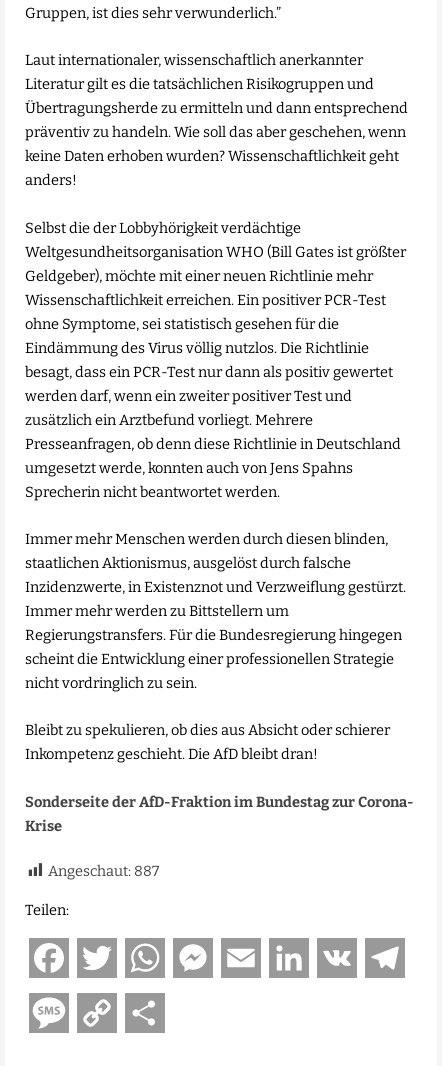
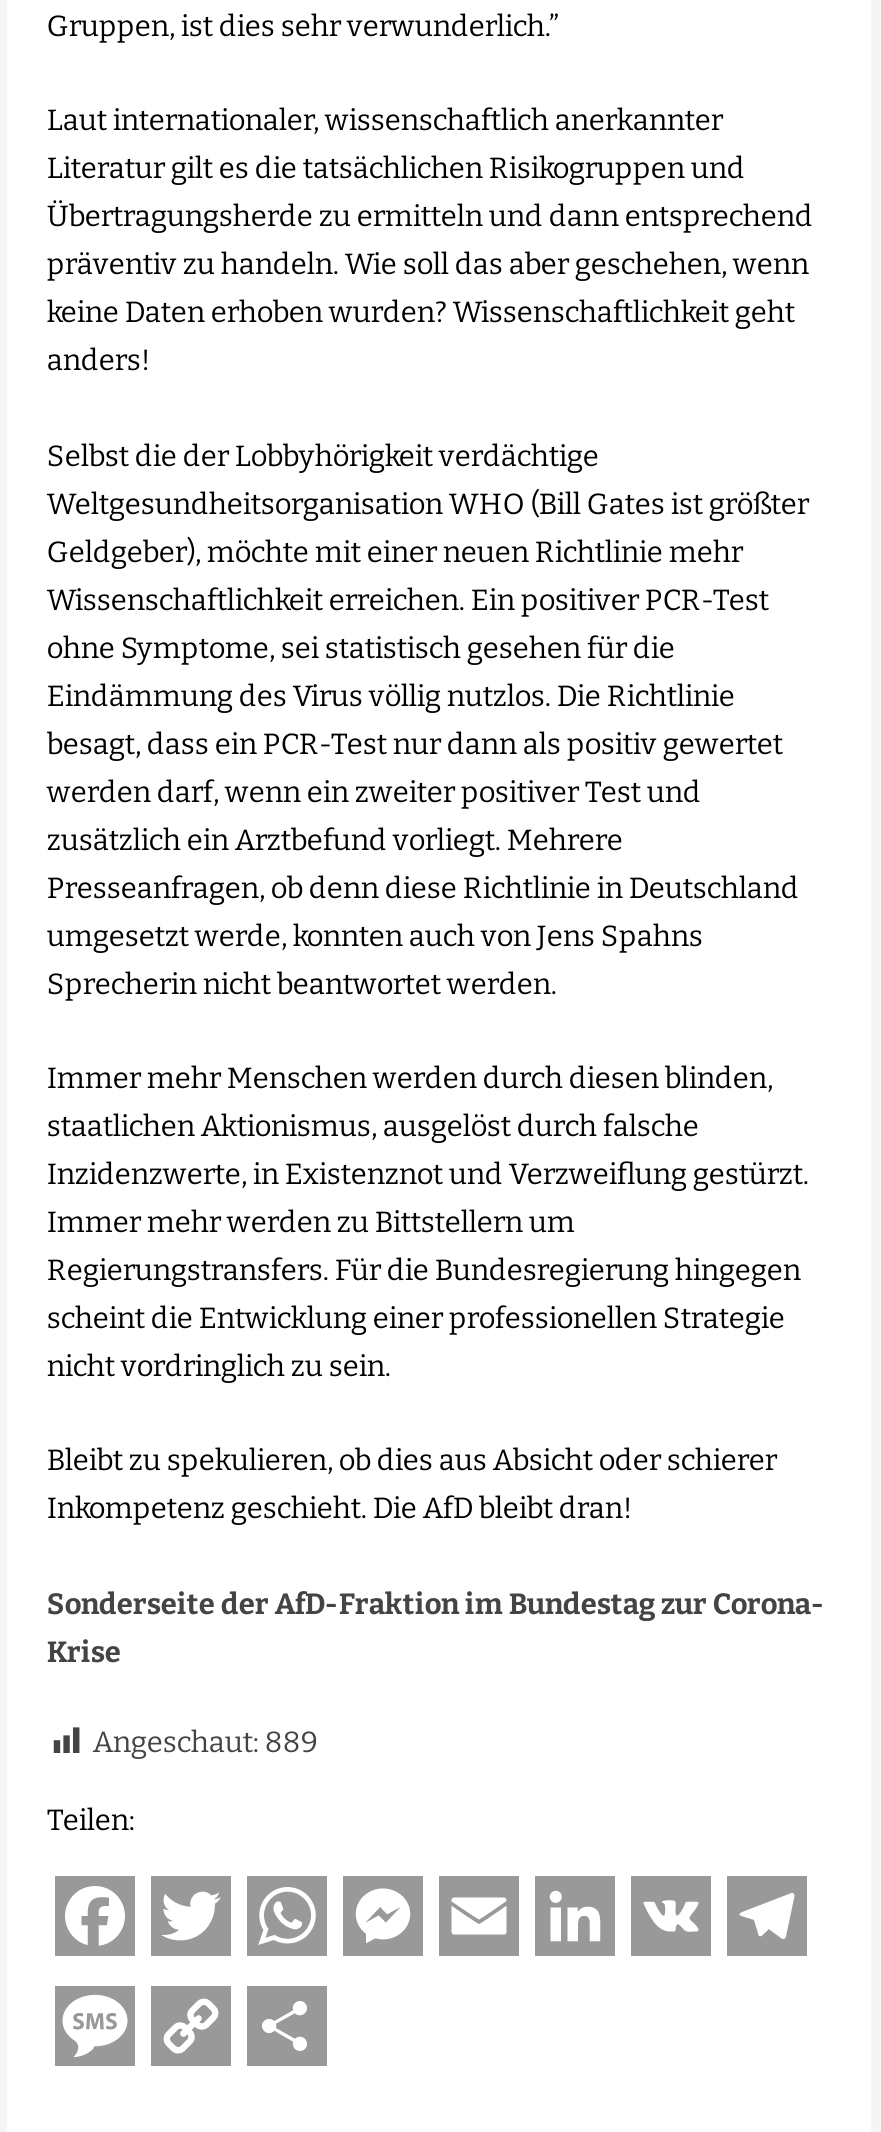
- Angeschaut: 887
+ Angeschaut: 889
